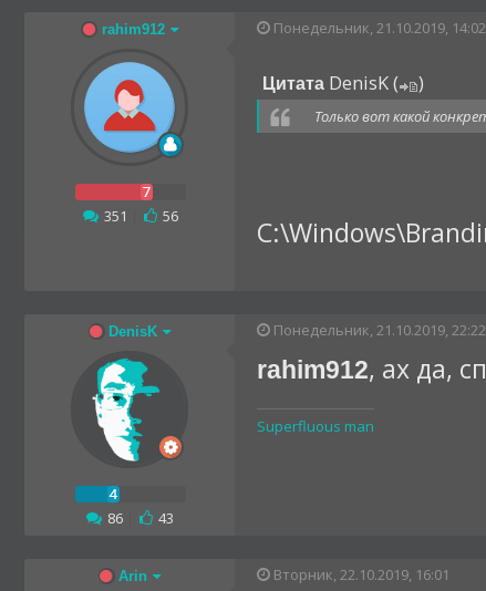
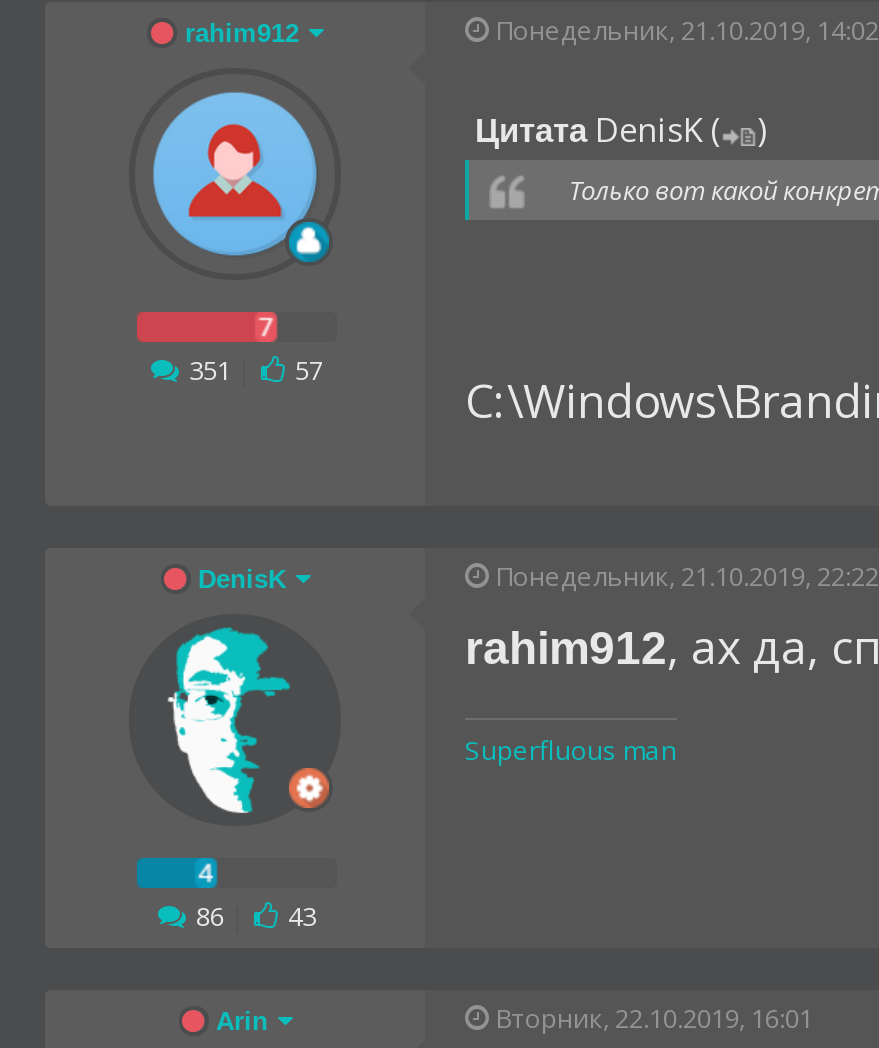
- 56
+ 57
